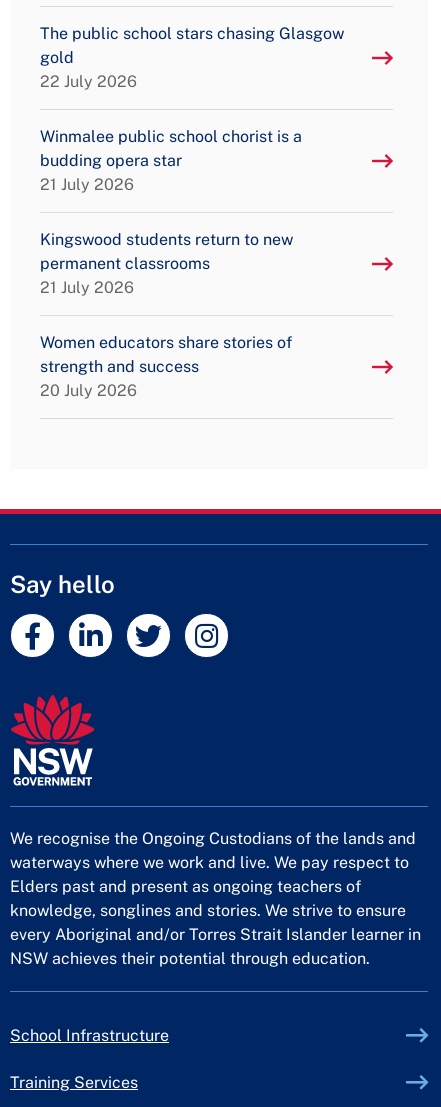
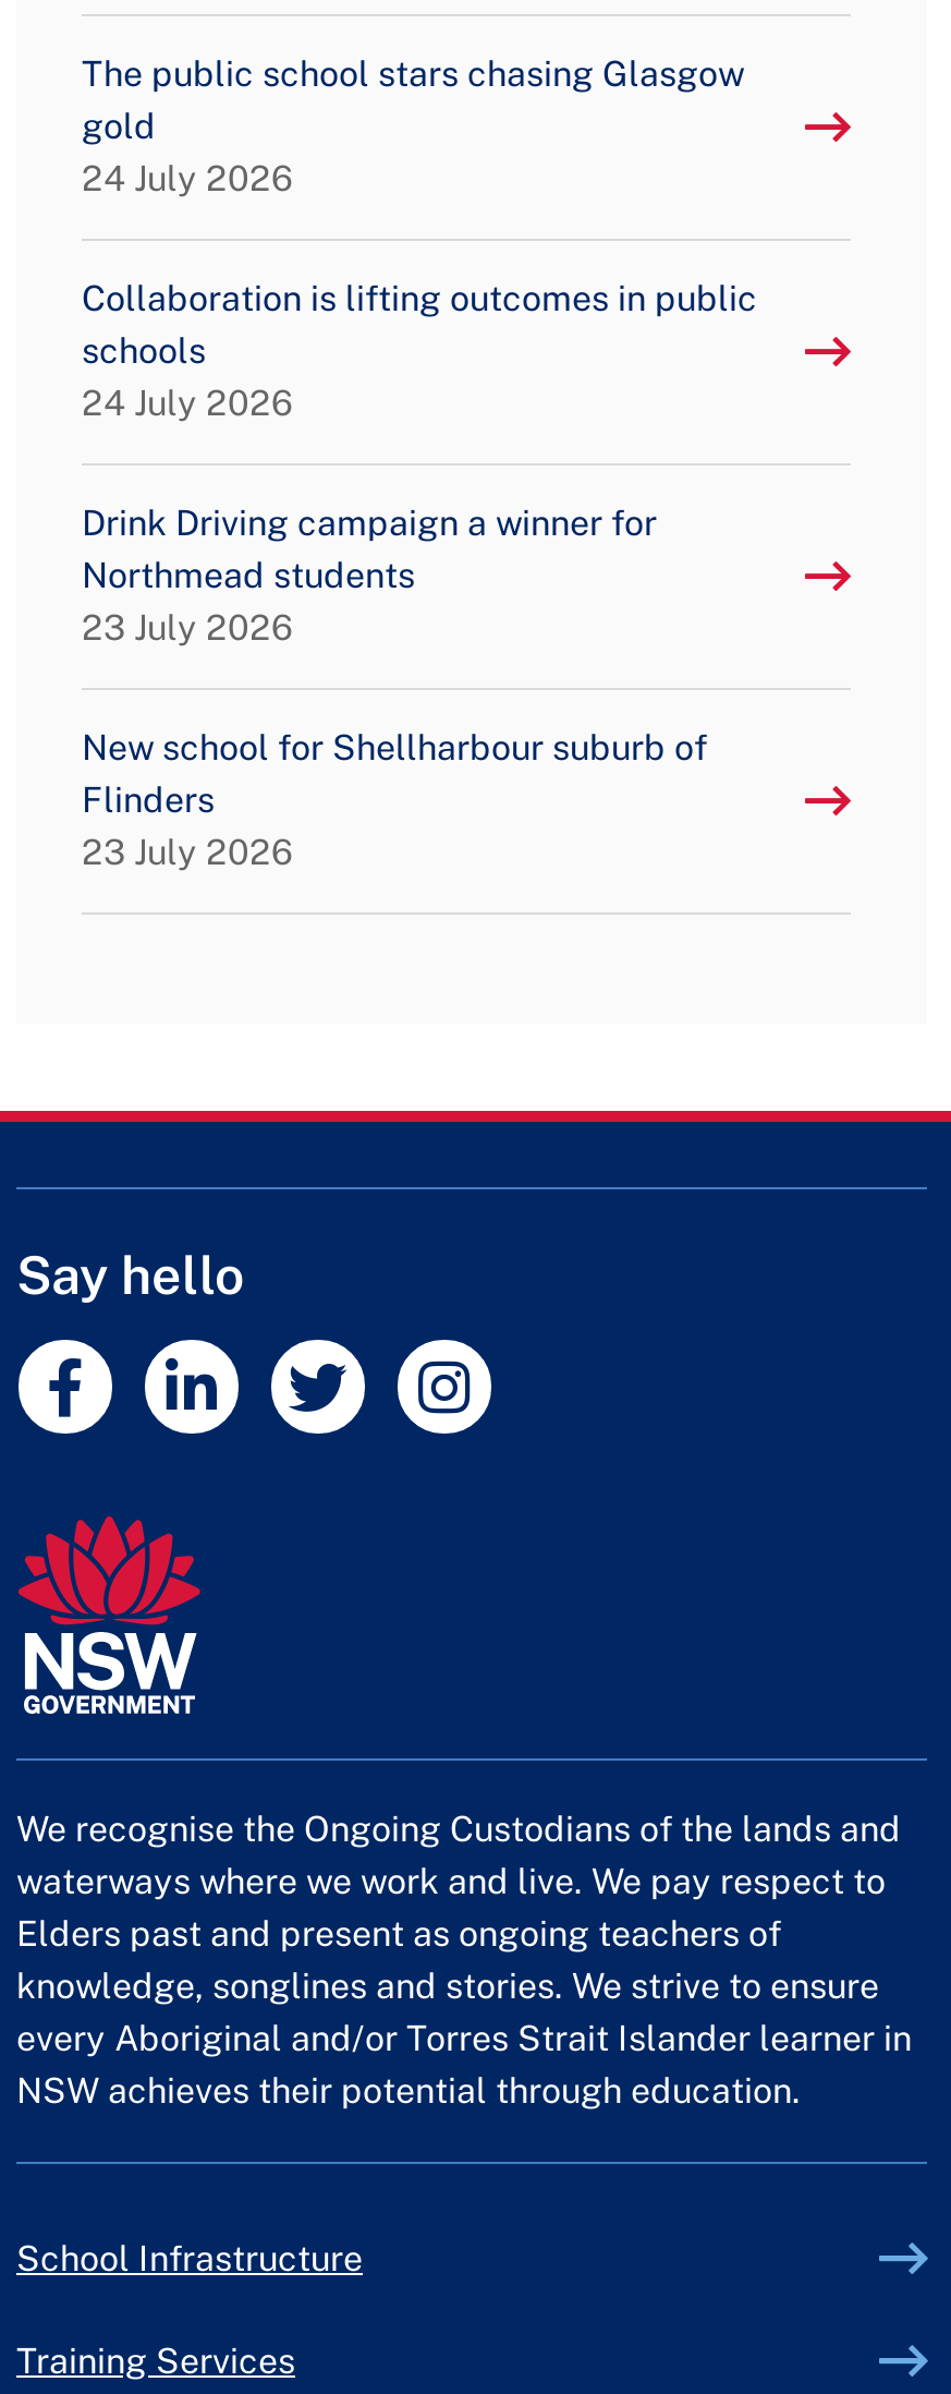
- 22 July 2026
+ 24 July 2026

- Winmalee public school chorist is a
- budding opera star
- 21 July 2026
+ Collaboration is lifting outcomes in public
+ schools
+ 24 July 2026

- Kingswood students return to new
- permanent classrooms
- 21 July 2026
+ Drink Driving campaign a winner for
+ Northmead students
+ 23 July 2026

- Women educators share stories of
- strength and success
- 20 July 2026
+ New school for Shellharbour suburb of
+ Flinders
+ 23 July 2026
